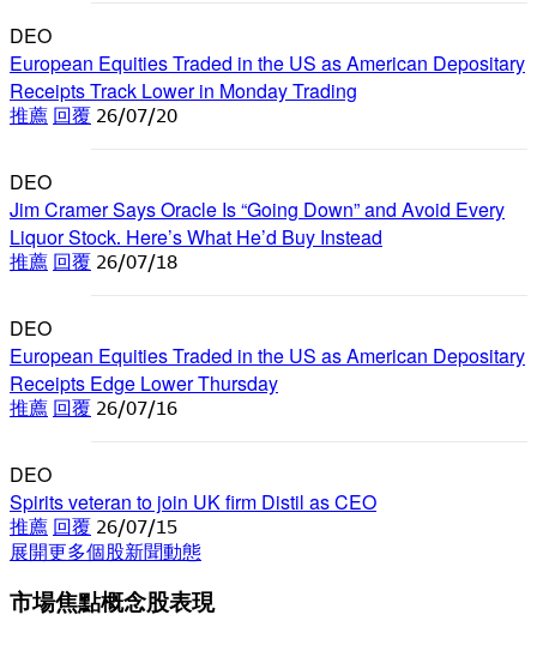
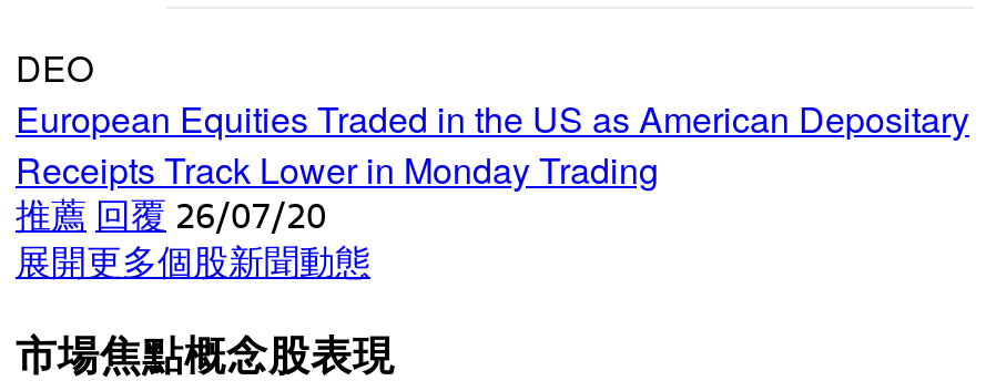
- DEO
- Jim Cramer Says Oracle Is “Going Down” and Avoid Every
- Liquor Stock. Here’s What He’d Buy Instead
- 推薦 回覆 26/07/18
- DEO
- European Equities Traded in the US as American Depositary
- Receipts Edge Lower Thursday
- 推薦 回覆 26/07/16
- DEO
- Spirits veteran to join UK firm Distil as CEO
- 推薦 回覆 26/07/15
